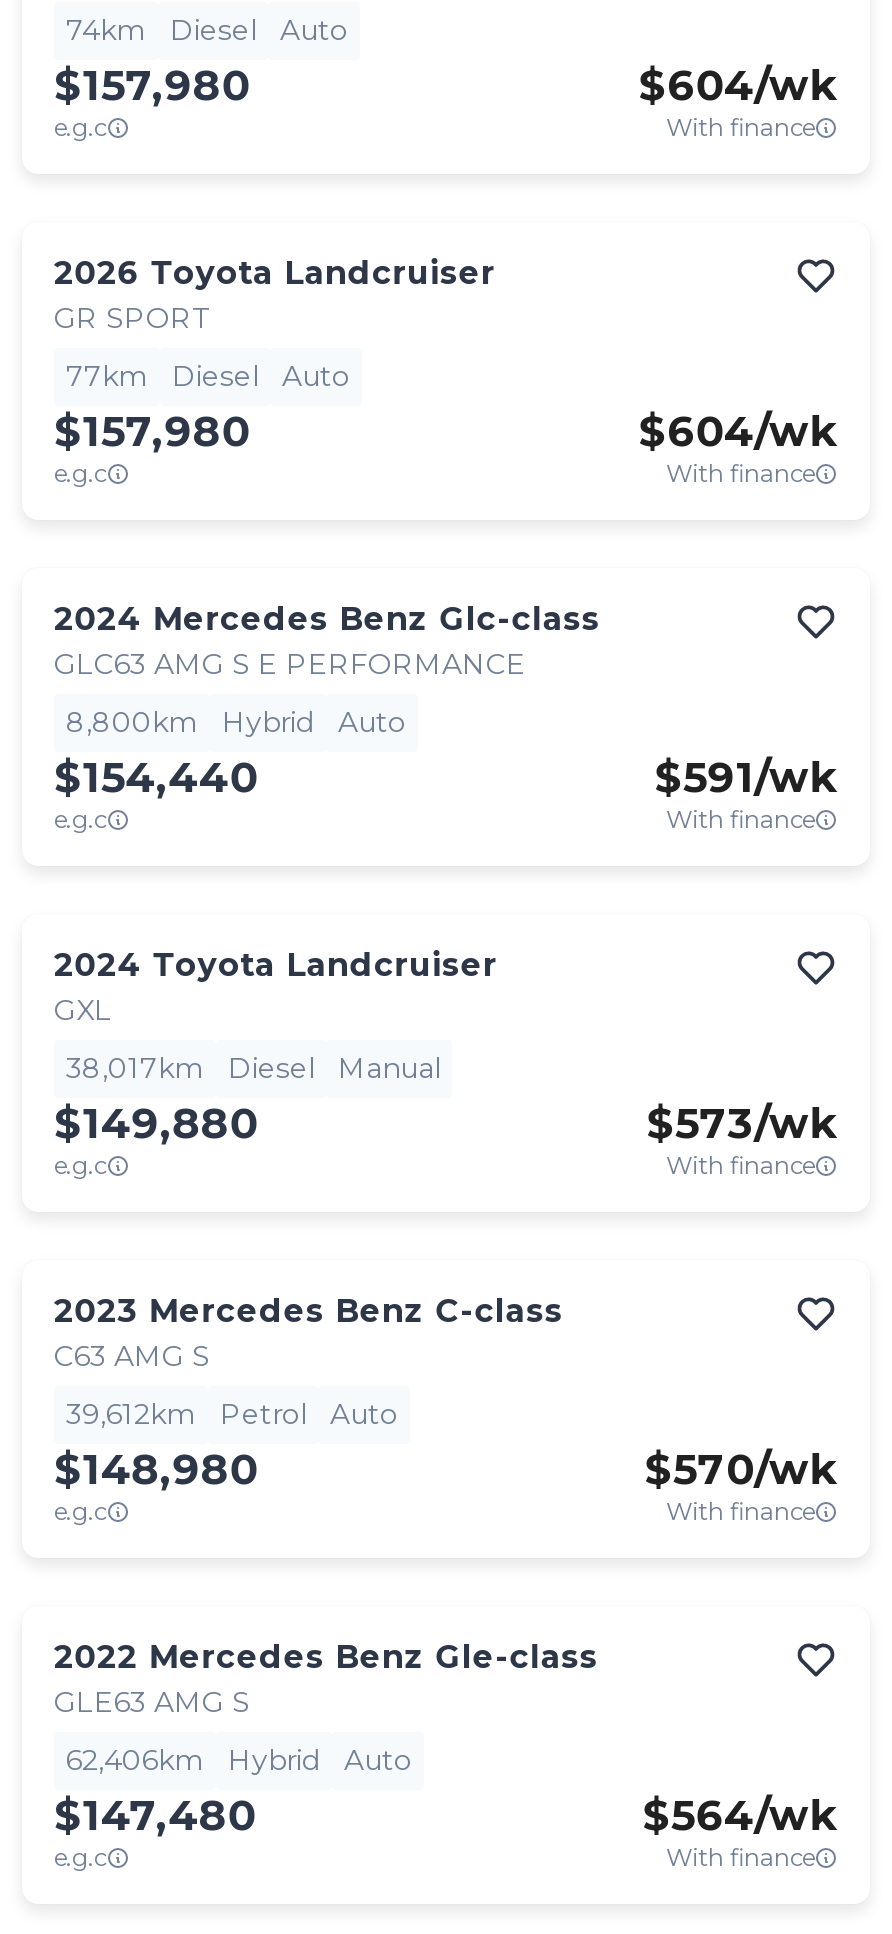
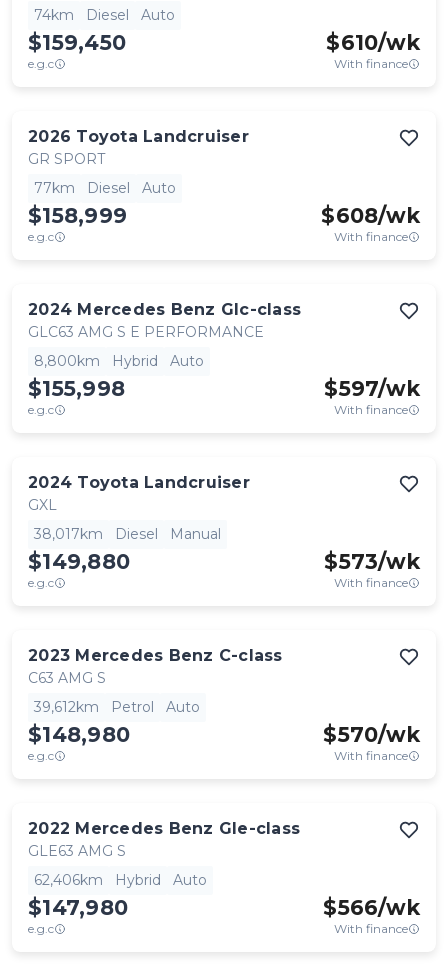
- $157,980
+ $159,450

- $604/wk
+ $610/wk

- $157,980
+ $158,999

- $604/wk
+ $608/wk

- $154,440
+ $155,998

- $591/wk
+ $597/wk

- $147,480
+ $147,980

- $564/wk
+ $566/wk
